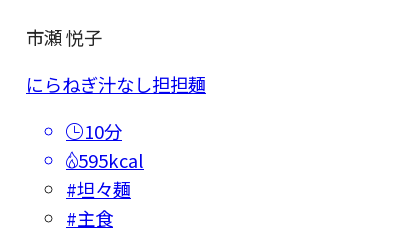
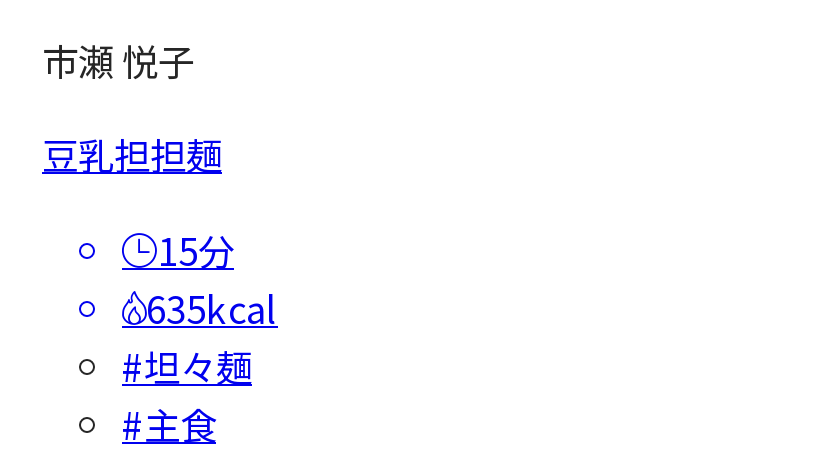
- にらねぎ汁なし担担麺
+ 豆乳担担麺

- 10分
- 595kcal
+ 15分
+ 635kcal
